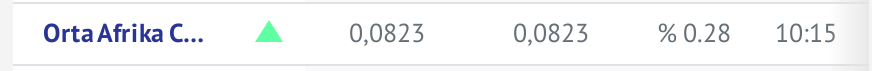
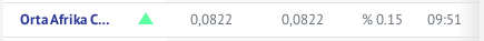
- 0,0823
+ 0,0822

- 0,0823
+ 0,0822

- % 0.28
+ % 0.15

- 10:15
+ 09:51
